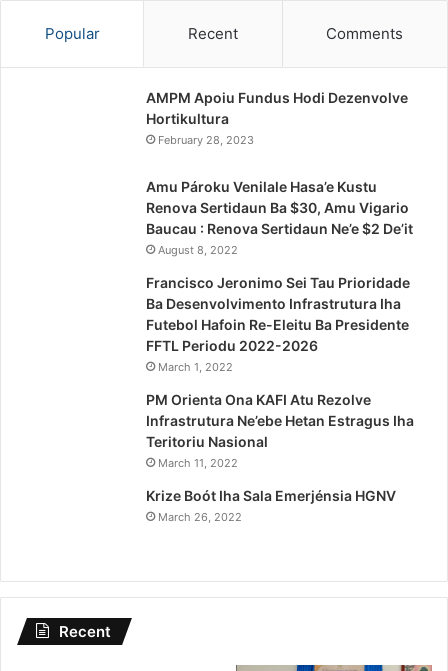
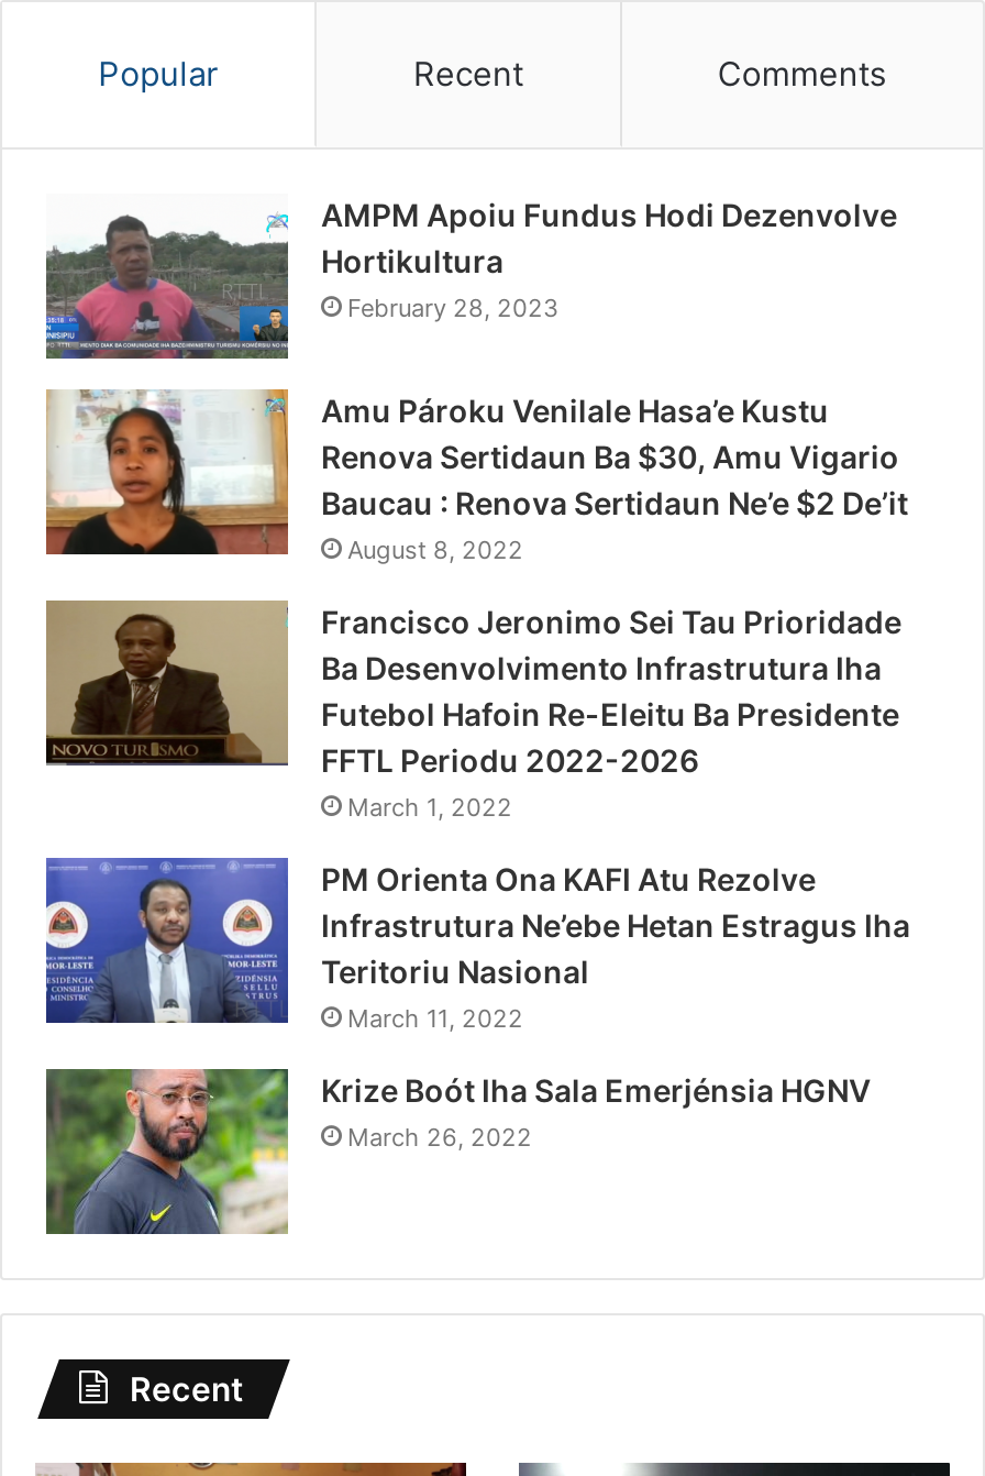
+ [image]

+ [image]

+ [image]

+ [image]

+ [image]
